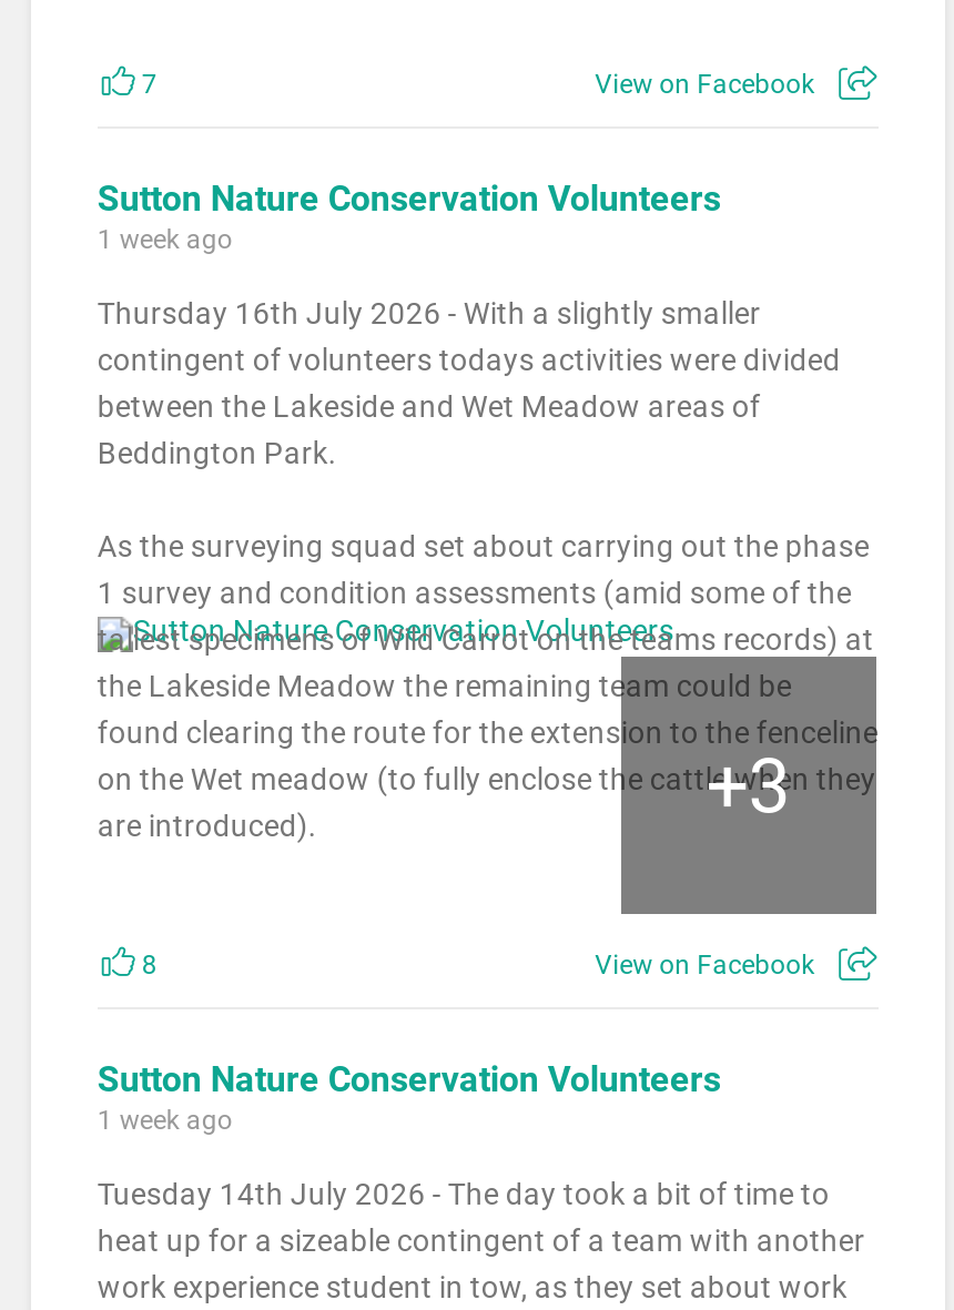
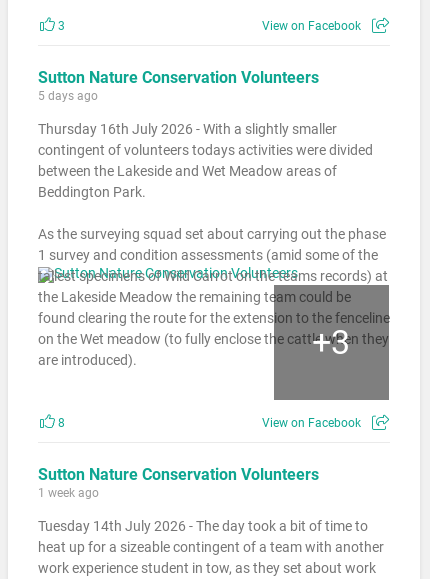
- 7
+ 3

- 1 week ago
+ 5 days ago
